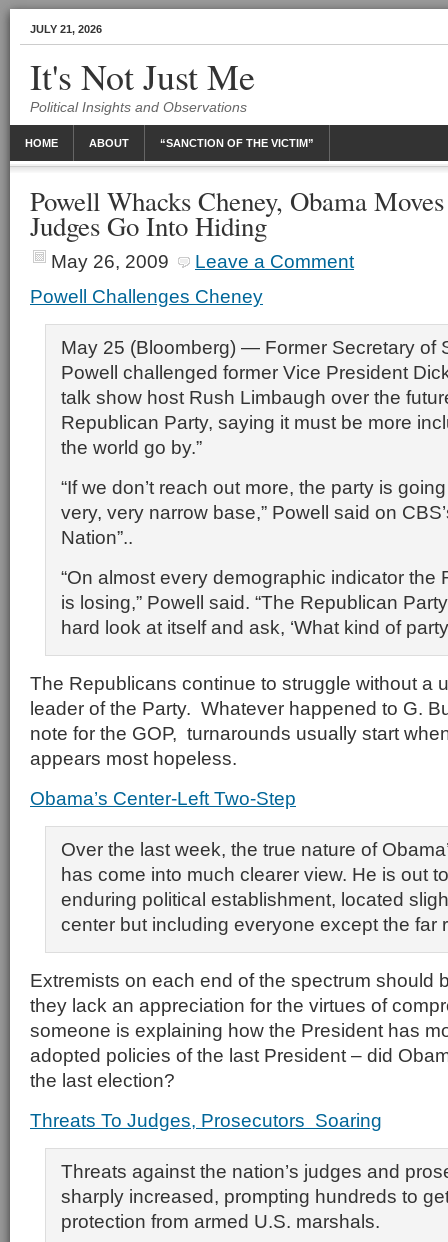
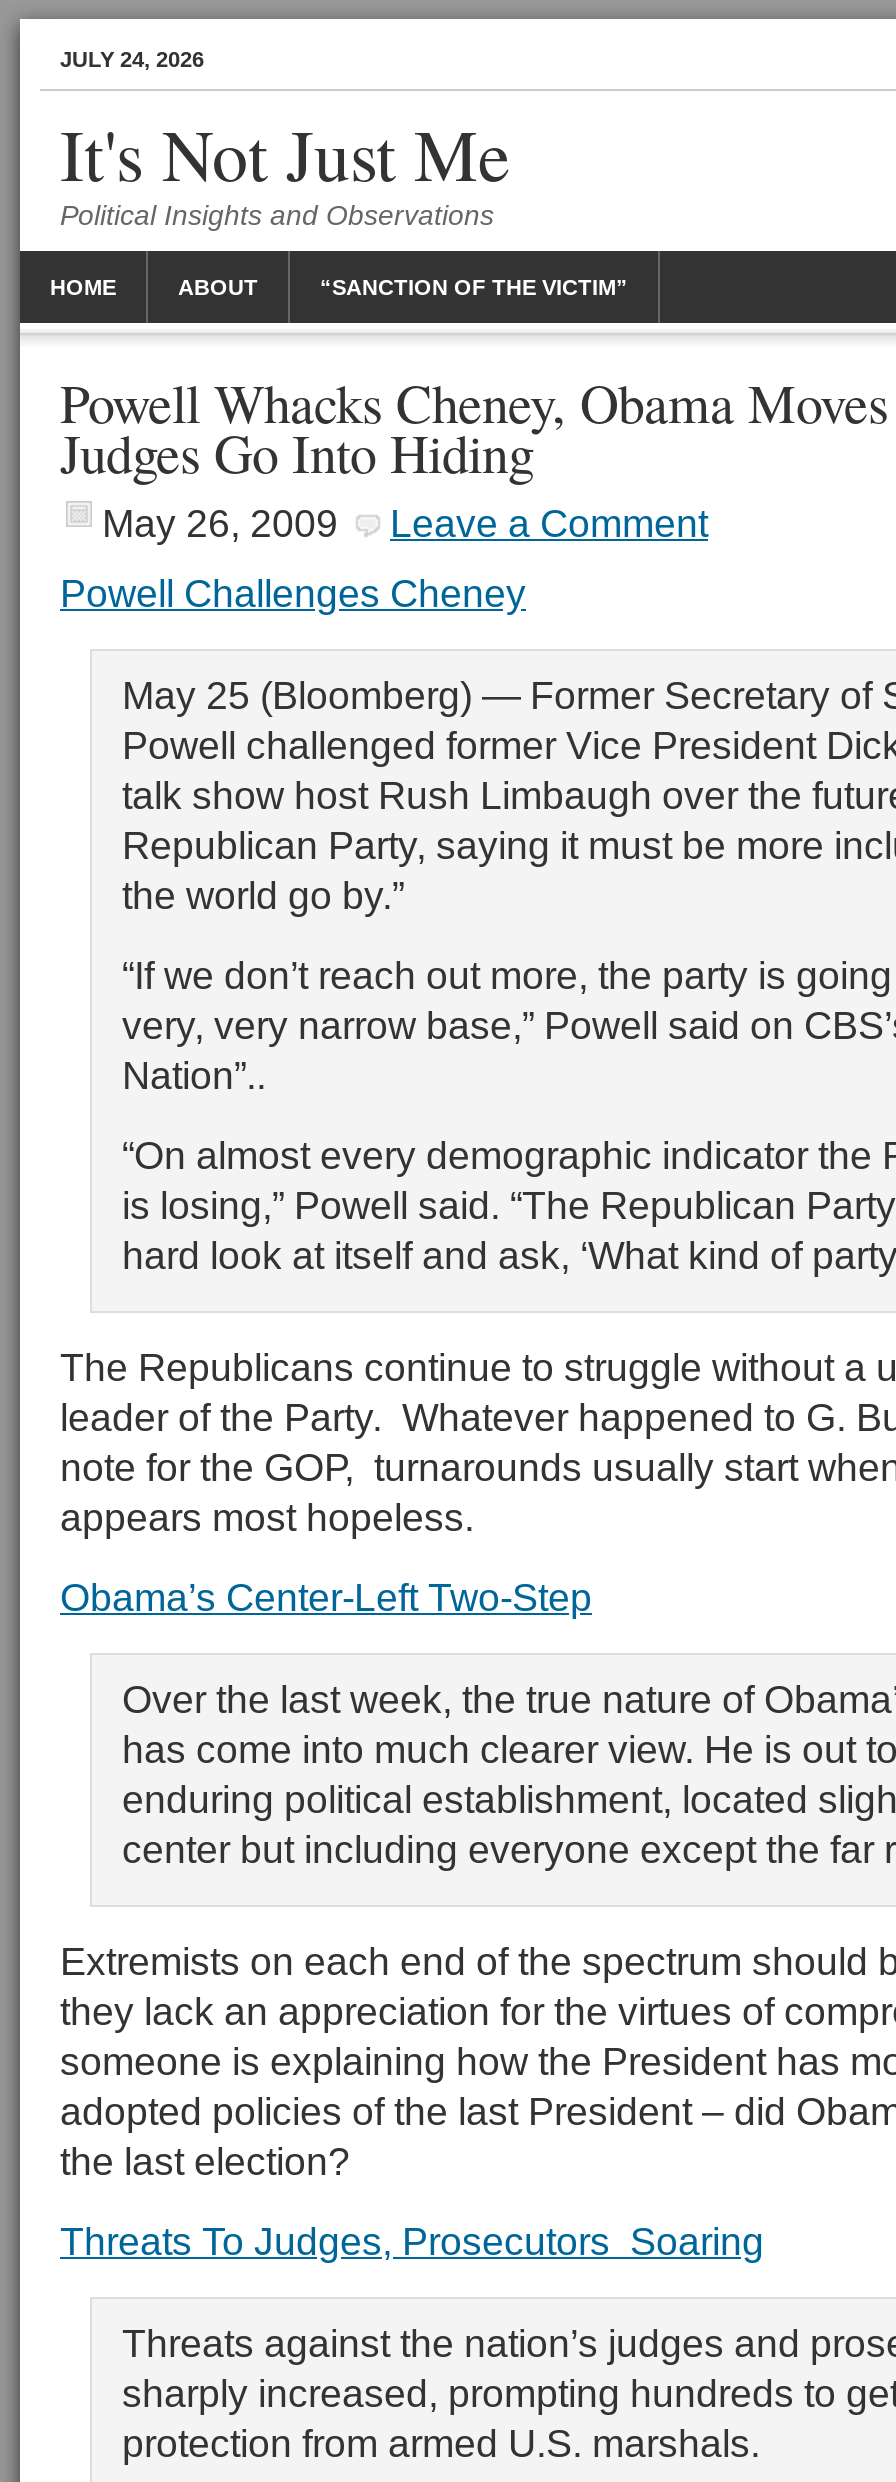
- JULY 21, 2026
+ JULY 24, 2026
